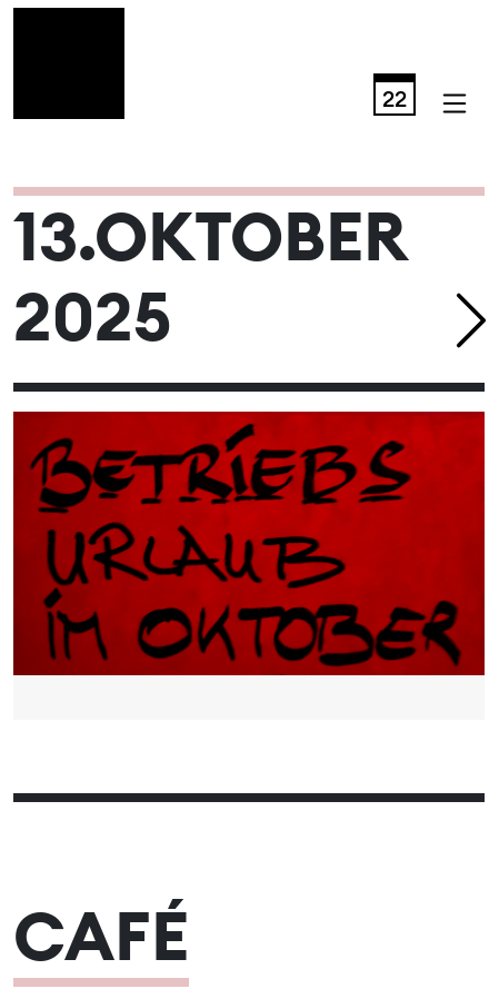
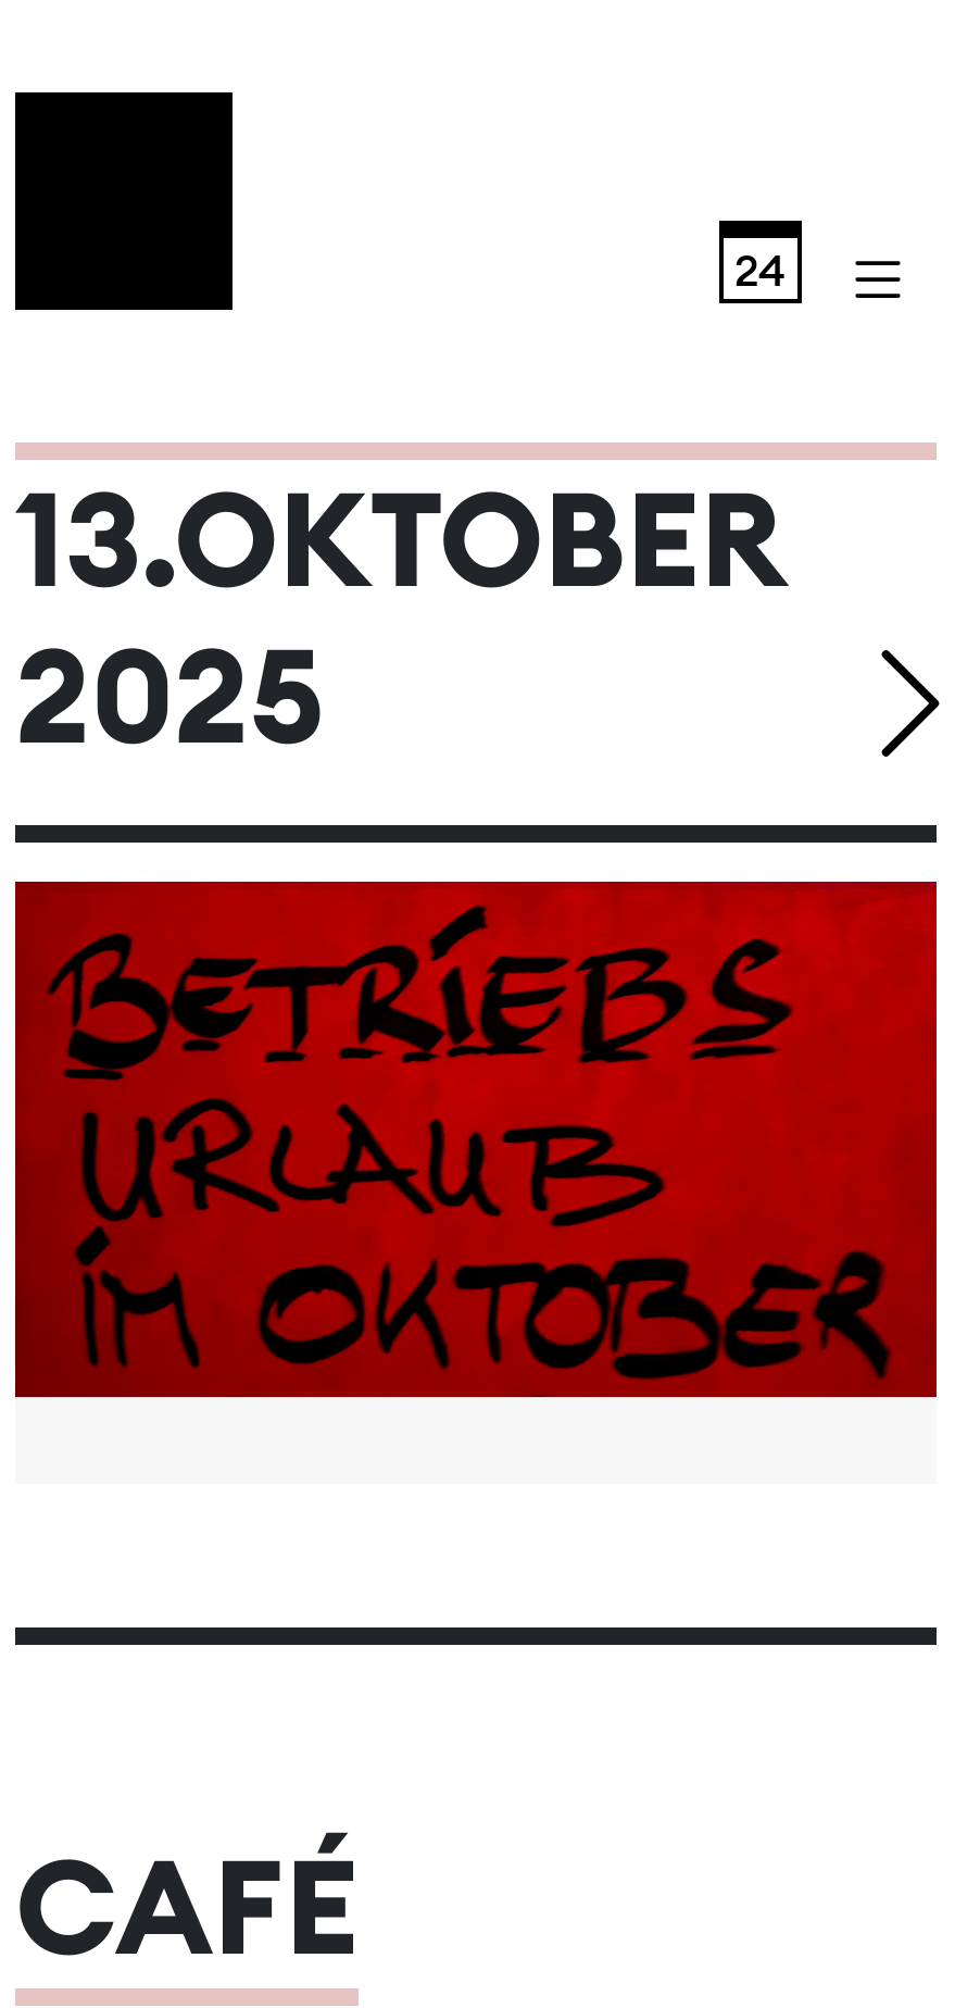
- 22
+ 24
